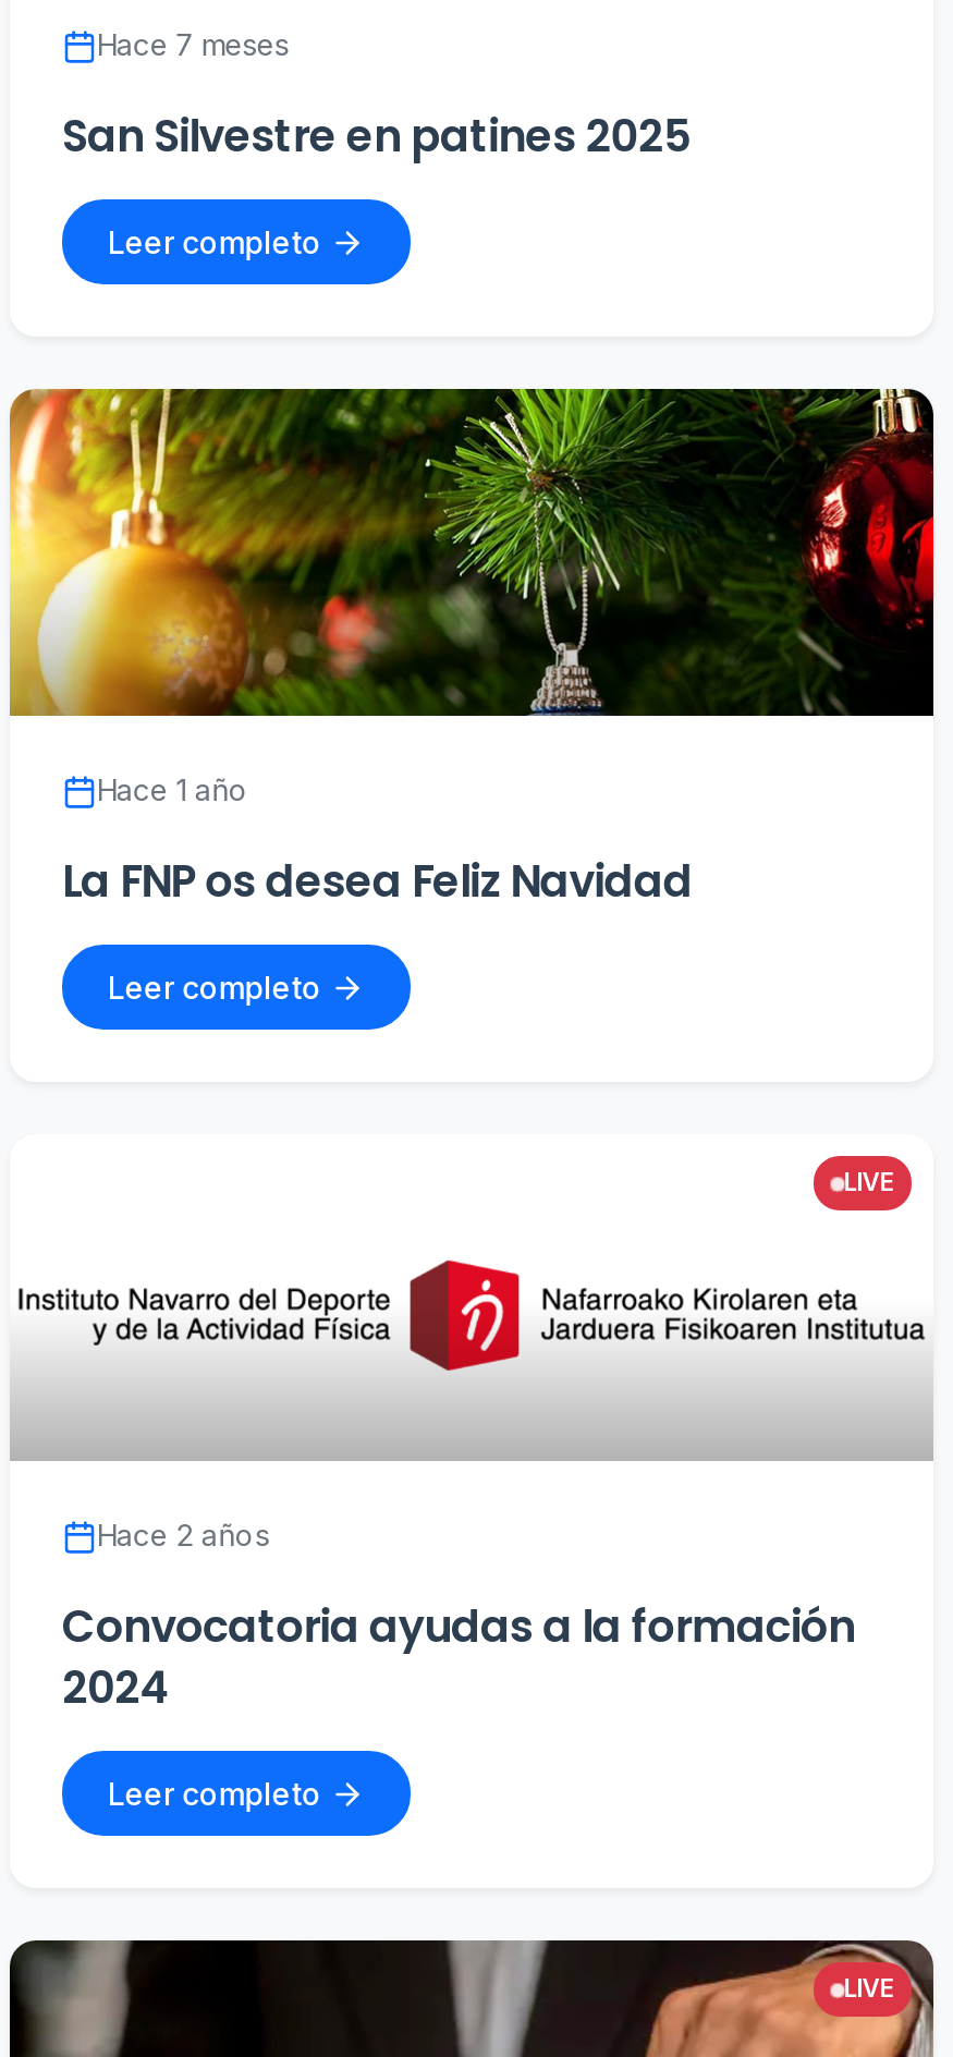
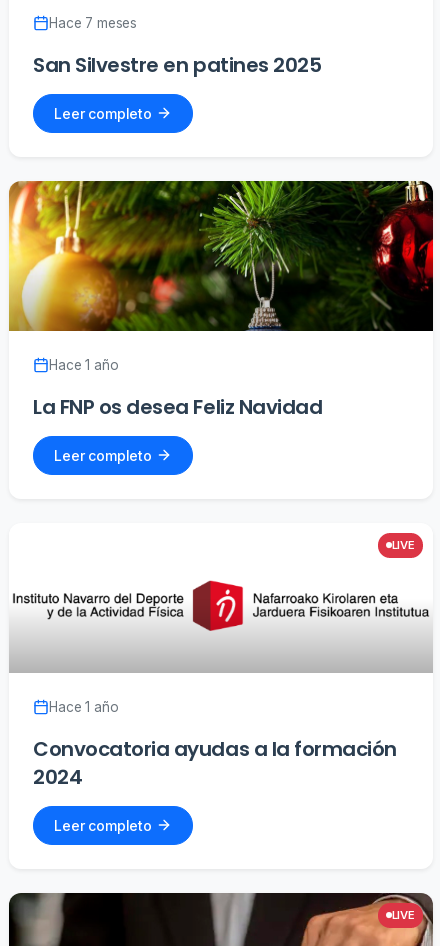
- Hace 2 años
+ Hace 1 año
